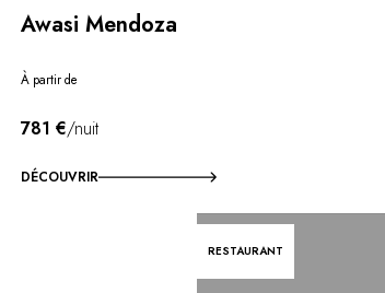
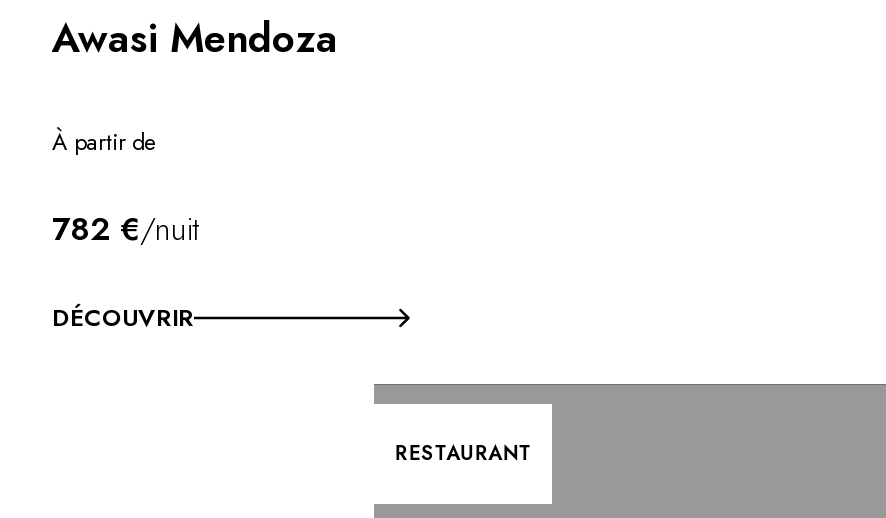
- 781 €/nuit
+ 782 €/nuit
